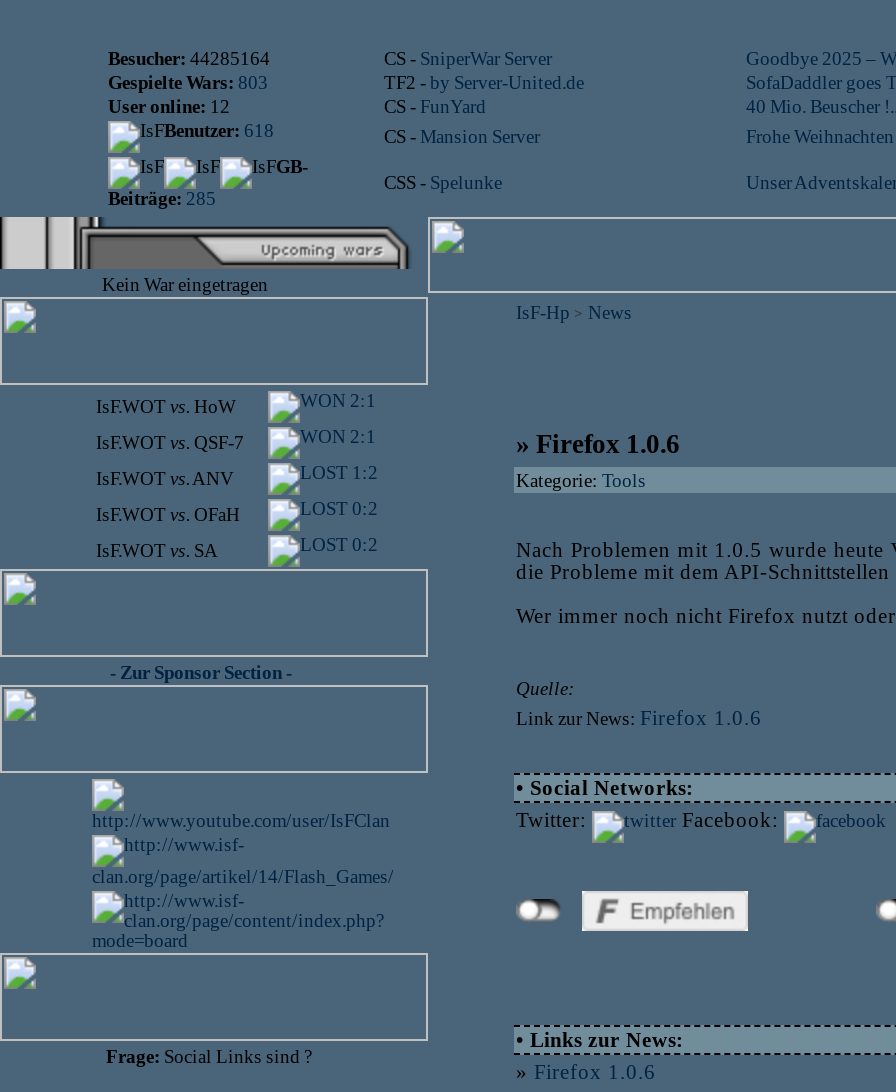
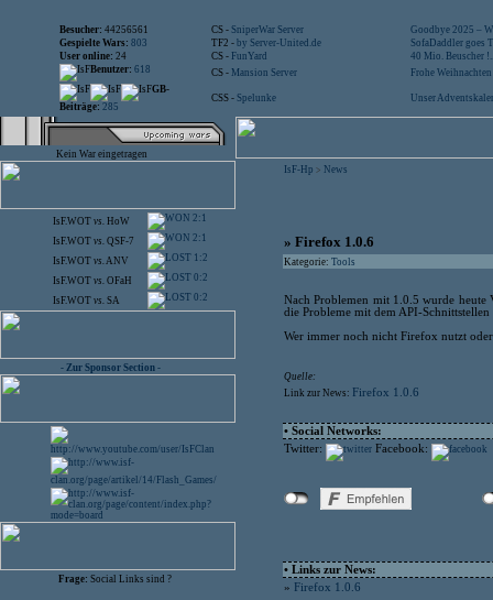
- Besucher: 44285164
+ Besucher: 44256561

- User online: 12
+ User online: 24
